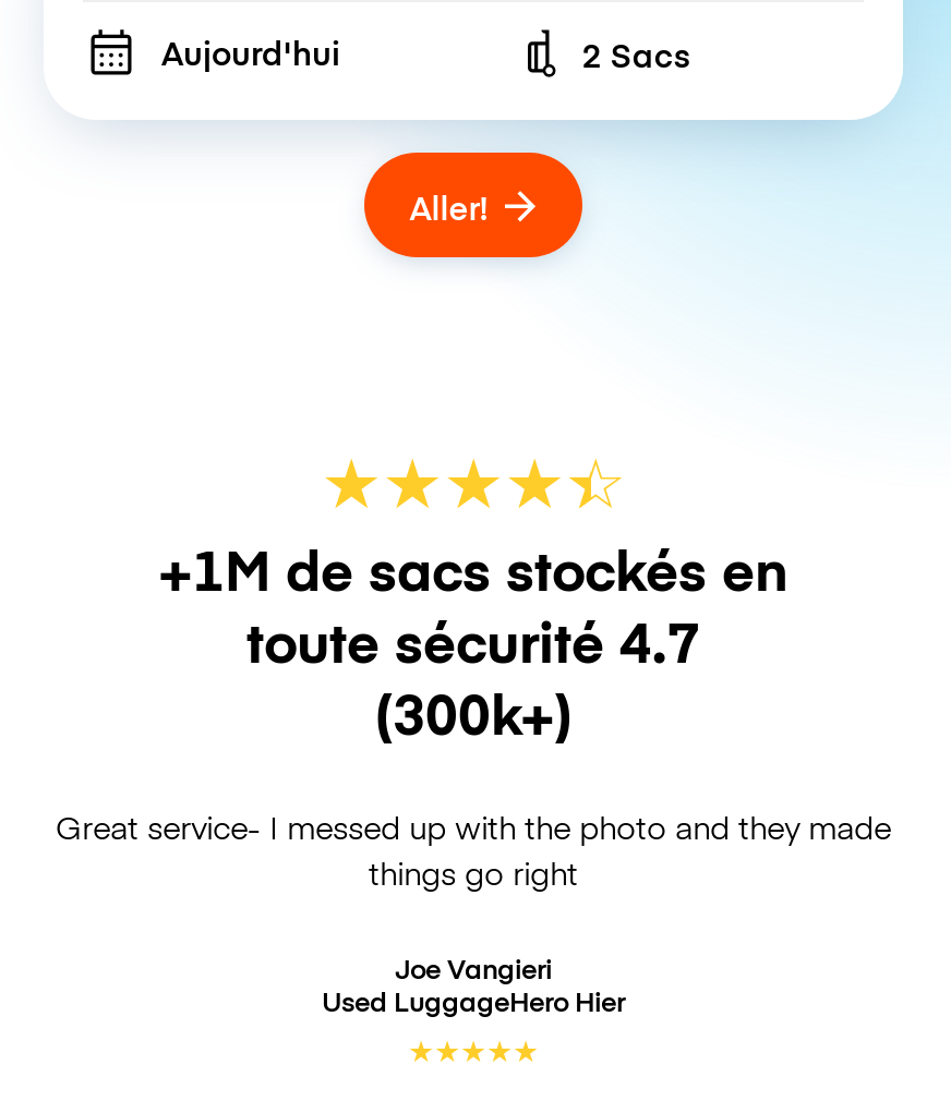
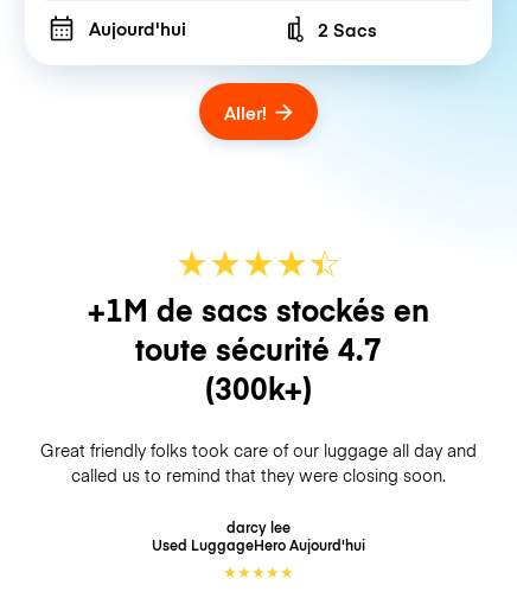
- Great service- I messed up with the photo and they made
- things go right
+ Great friendly folks took care of our luggage all day and
+ called us to remind that they were closing soon.

- Joe Vangieri
- Used LuggageHero Hier
+ darcy lee
+ Used LuggageHero Aujourd'hui
